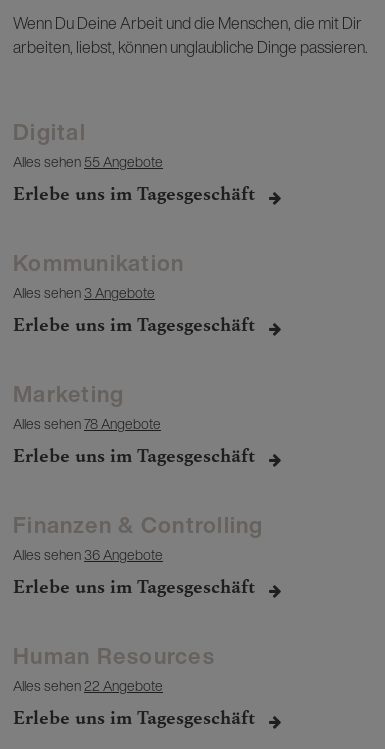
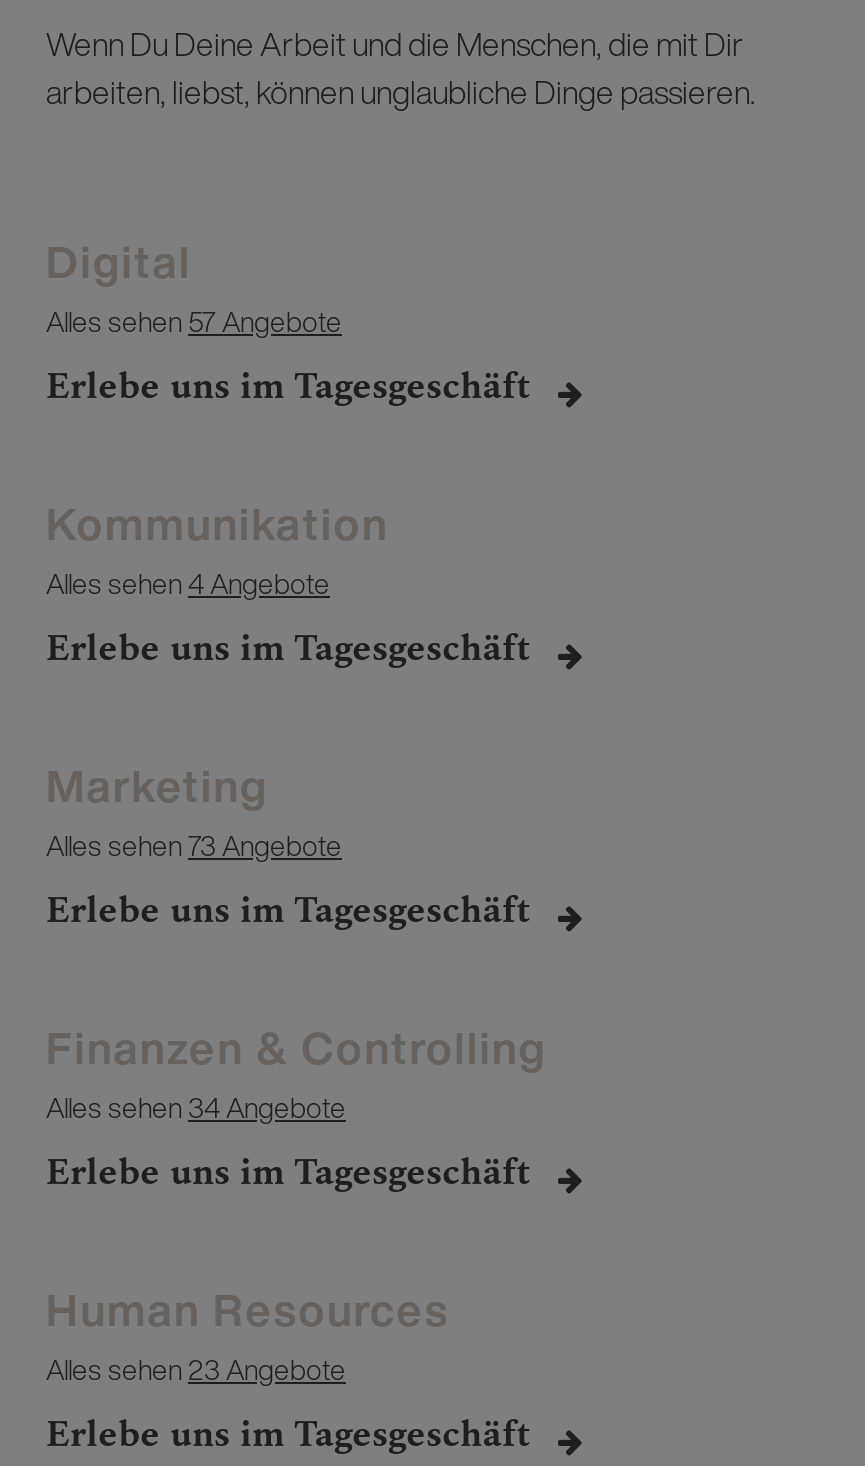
- Alles sehen 55 Angebote
+ Alles sehen 57 Angebote

- Alles sehen 3 Angebote
+ Alles sehen 4 Angebote

- Alles sehen78 Angebote
+ Alles sehen73 Angebote

- Alles sehen 36 Angebote
+ Alles sehen 34 Angebote

- Alles sehen 22 Angebote
+ Alles sehen 23 Angebote
